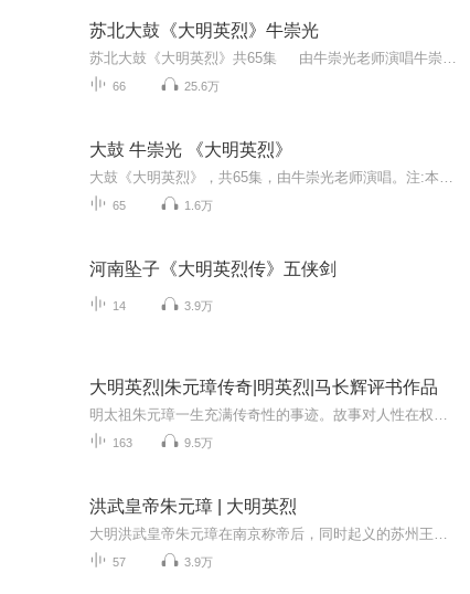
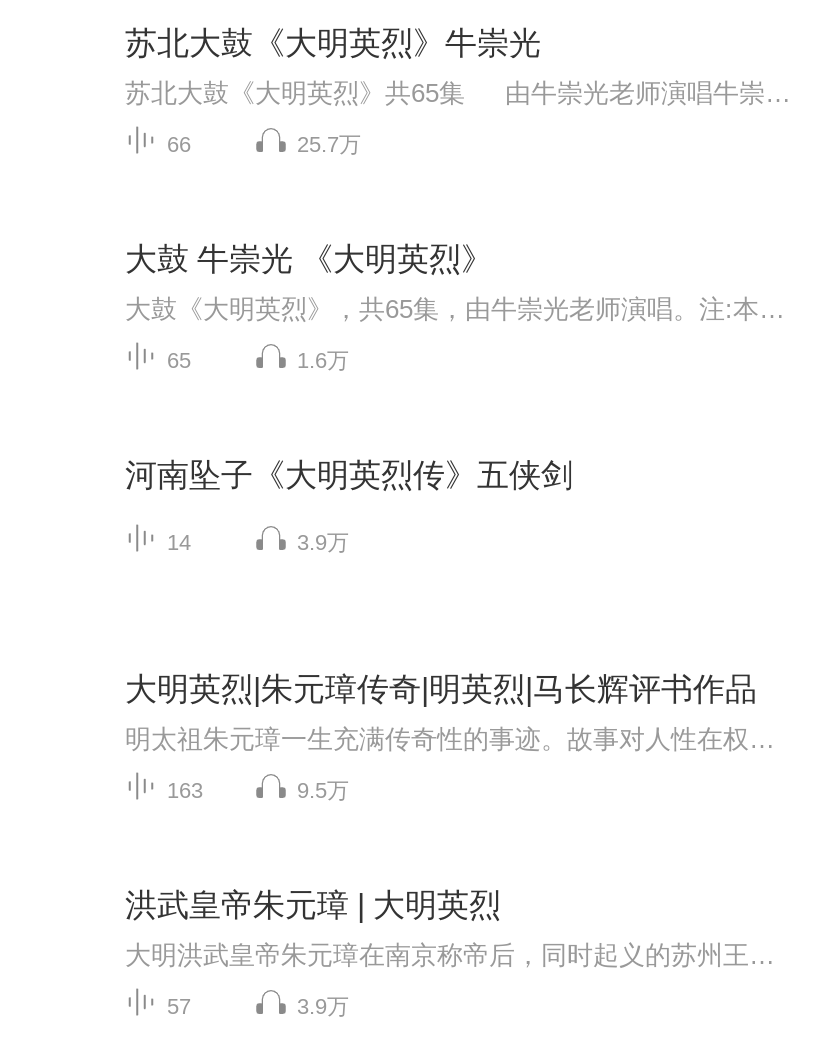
- 25.6万
+ 25.7万
